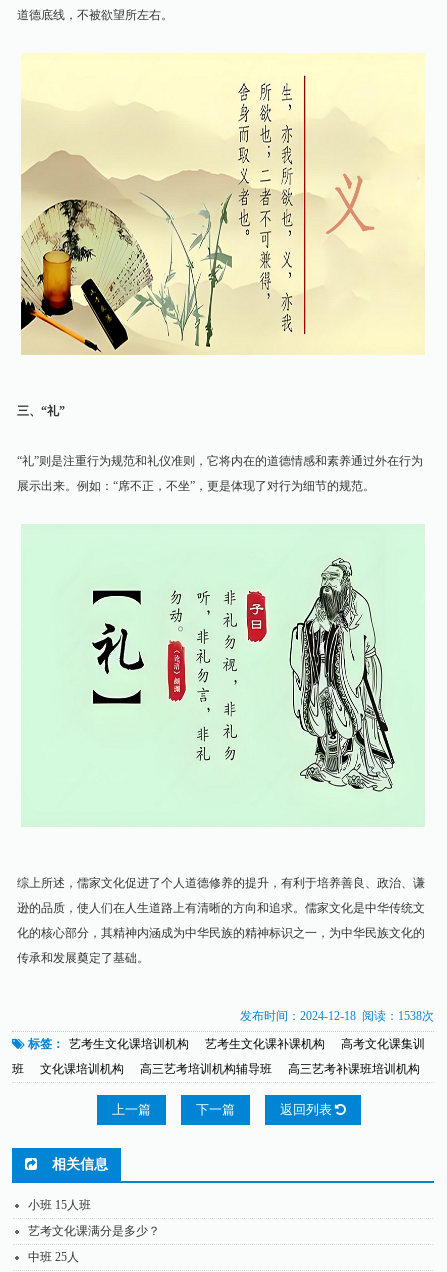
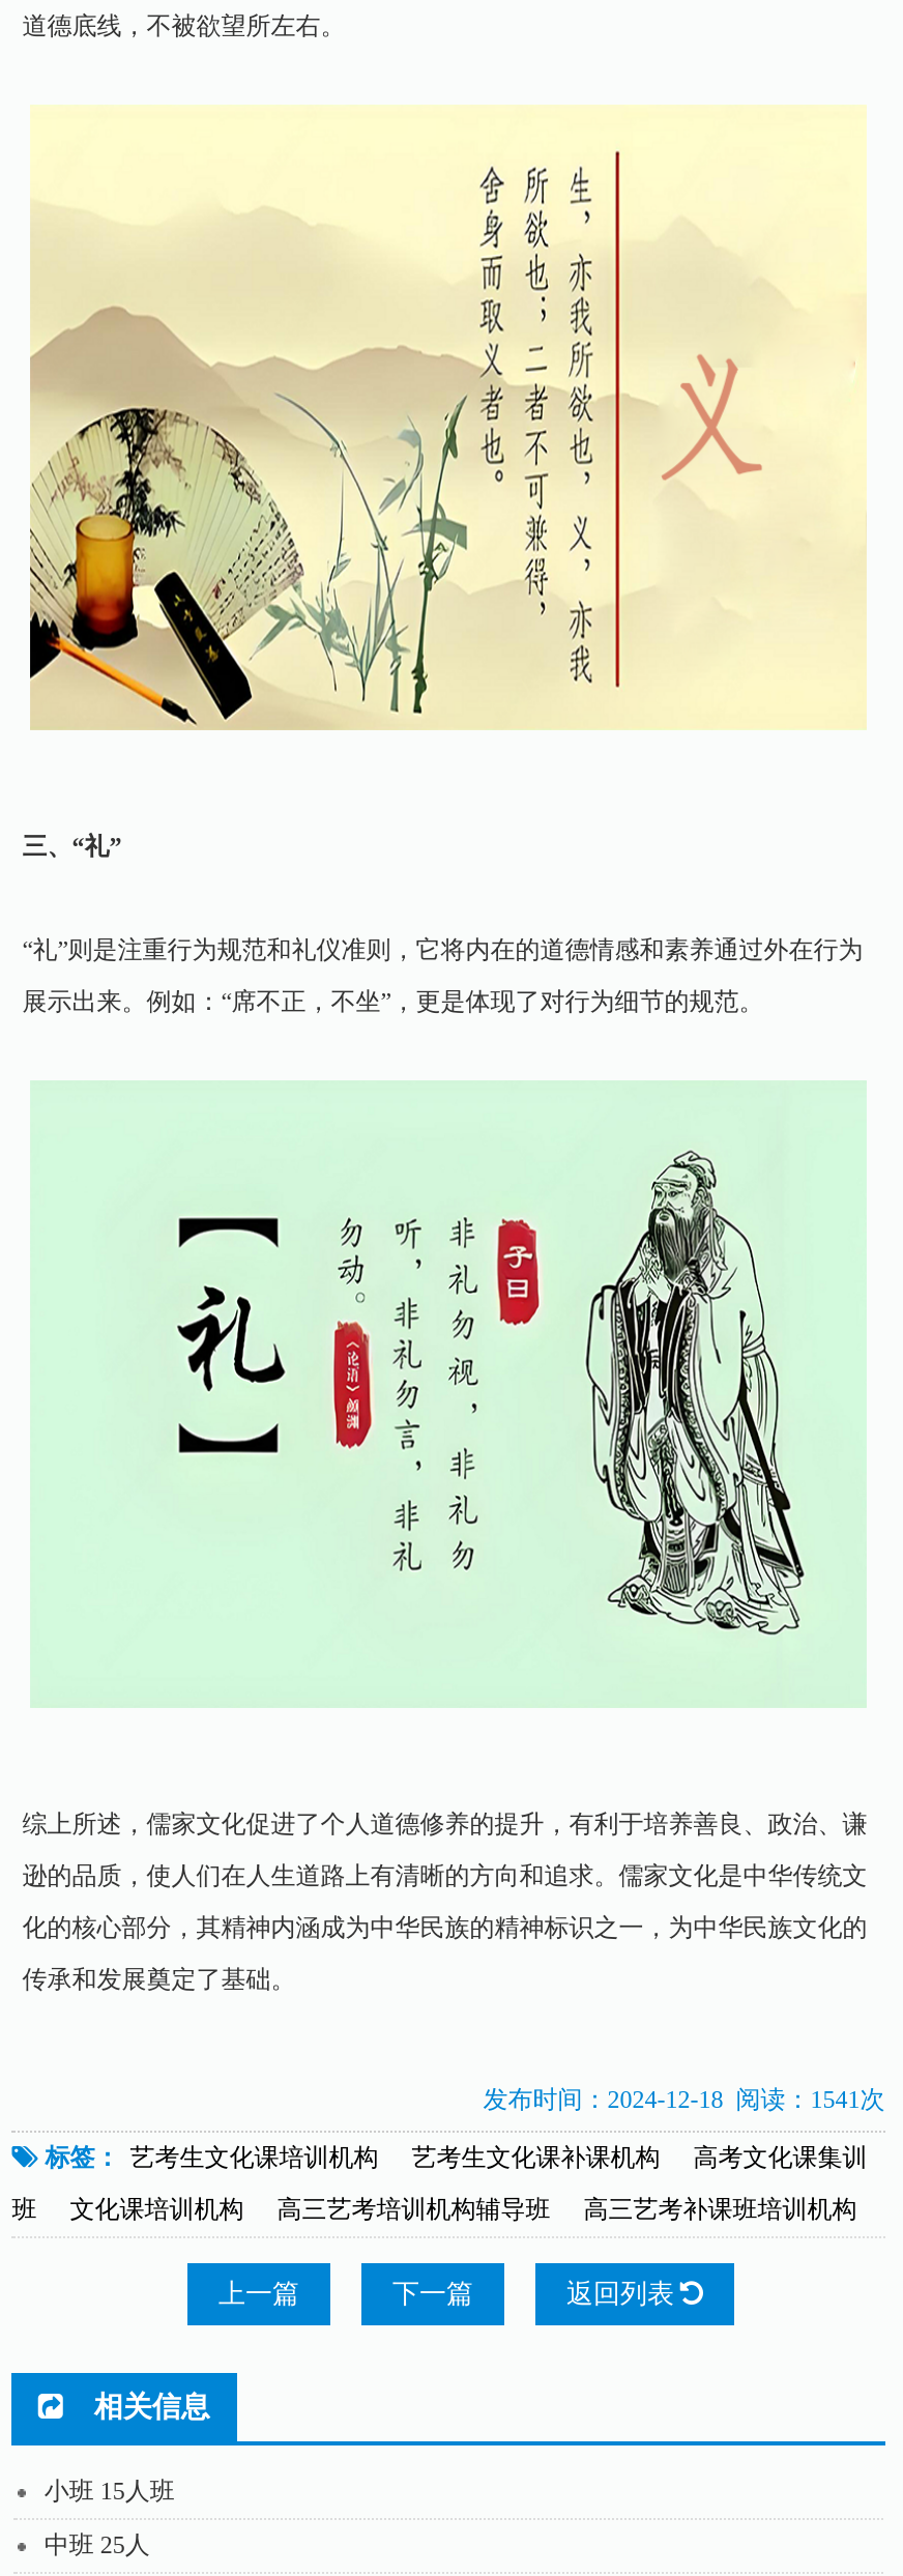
- 发布时间：2024-12-18 阅读：1538次
+ 发布时间：2024-12-18 阅读：1541次

- 艺考文化课满分是多少？
